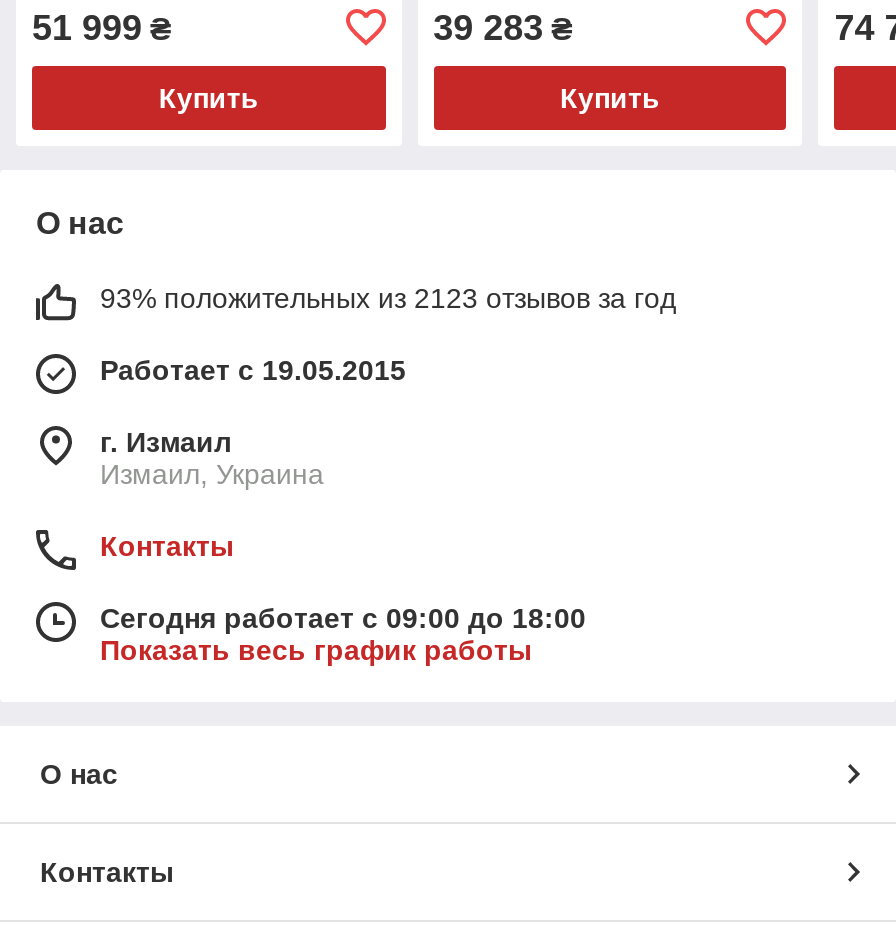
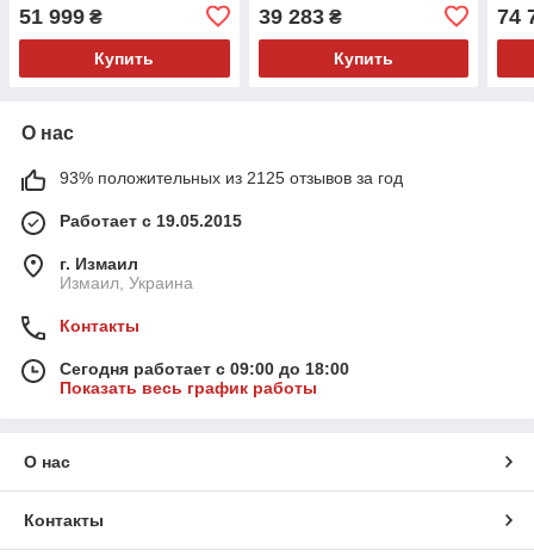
- 93% положительных из 2123 отзывов за год
+ 93% положительных из 2125 отзывов за год
